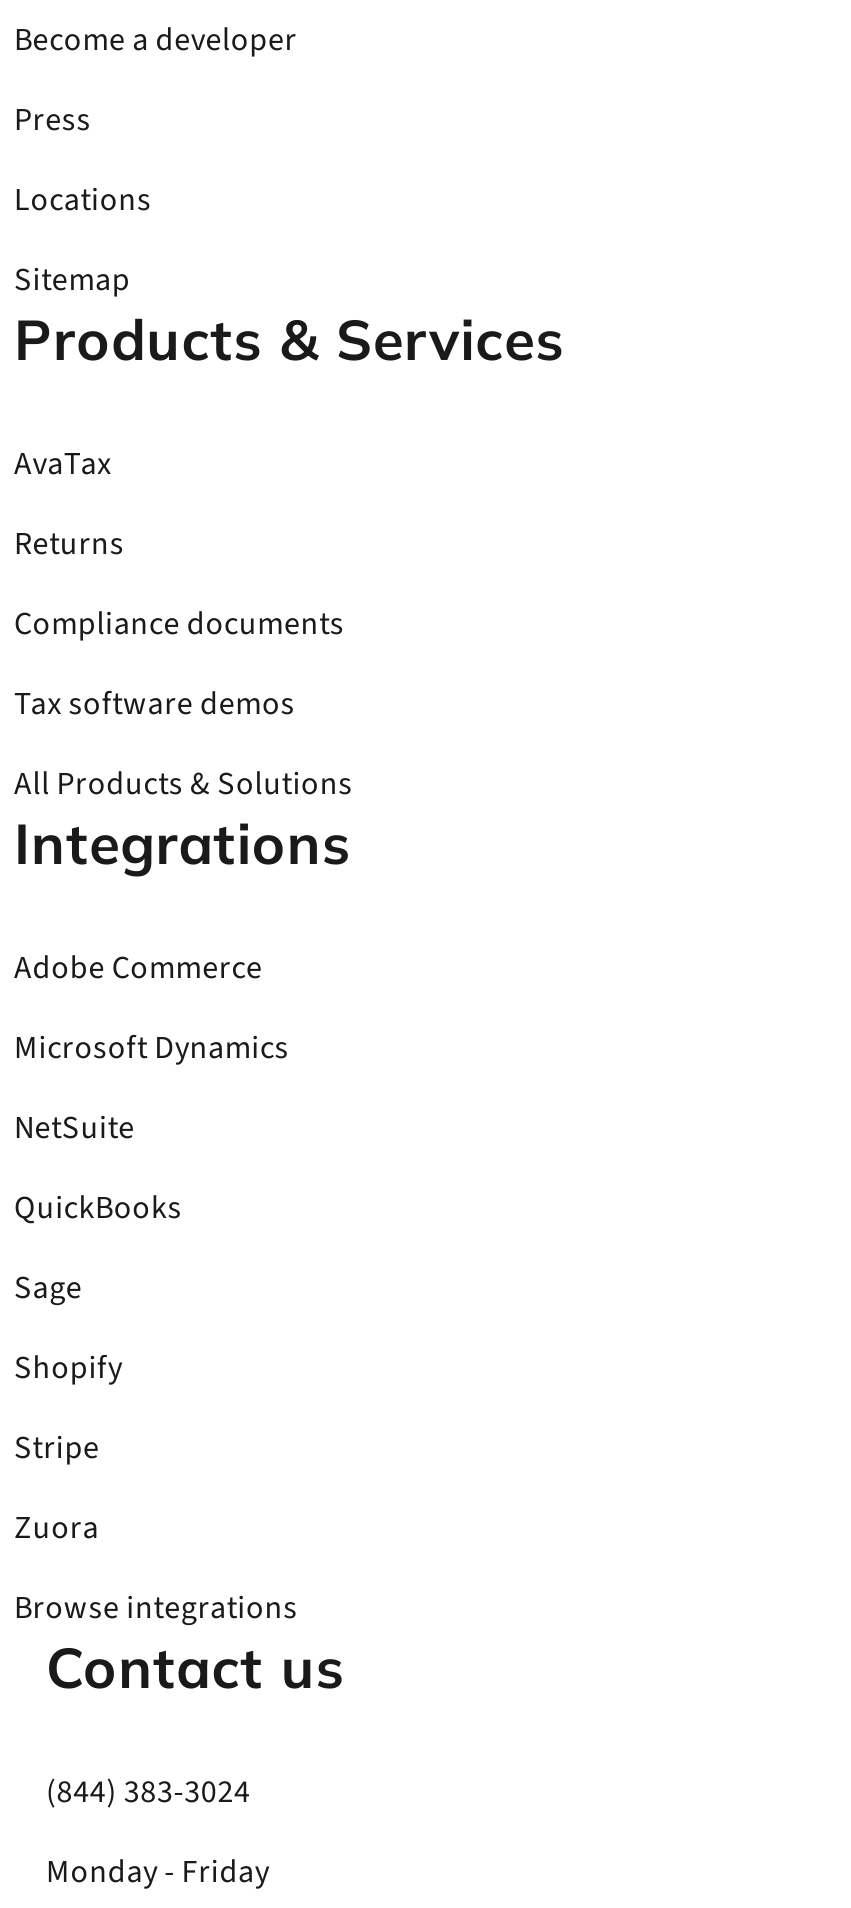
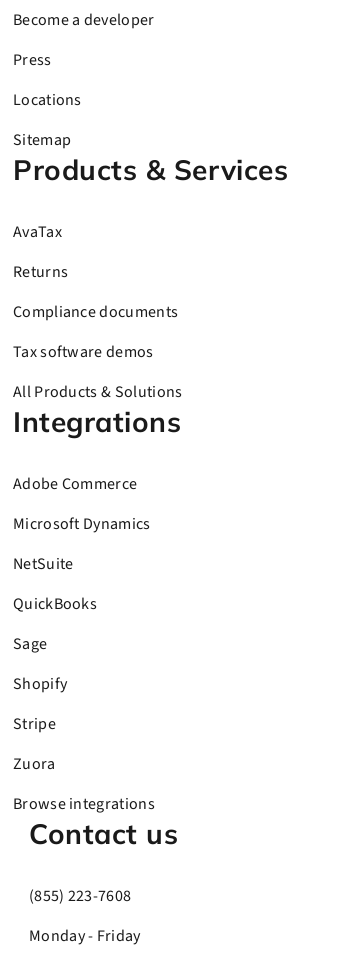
- (844) 383-3024
+ (855) 223-7608
